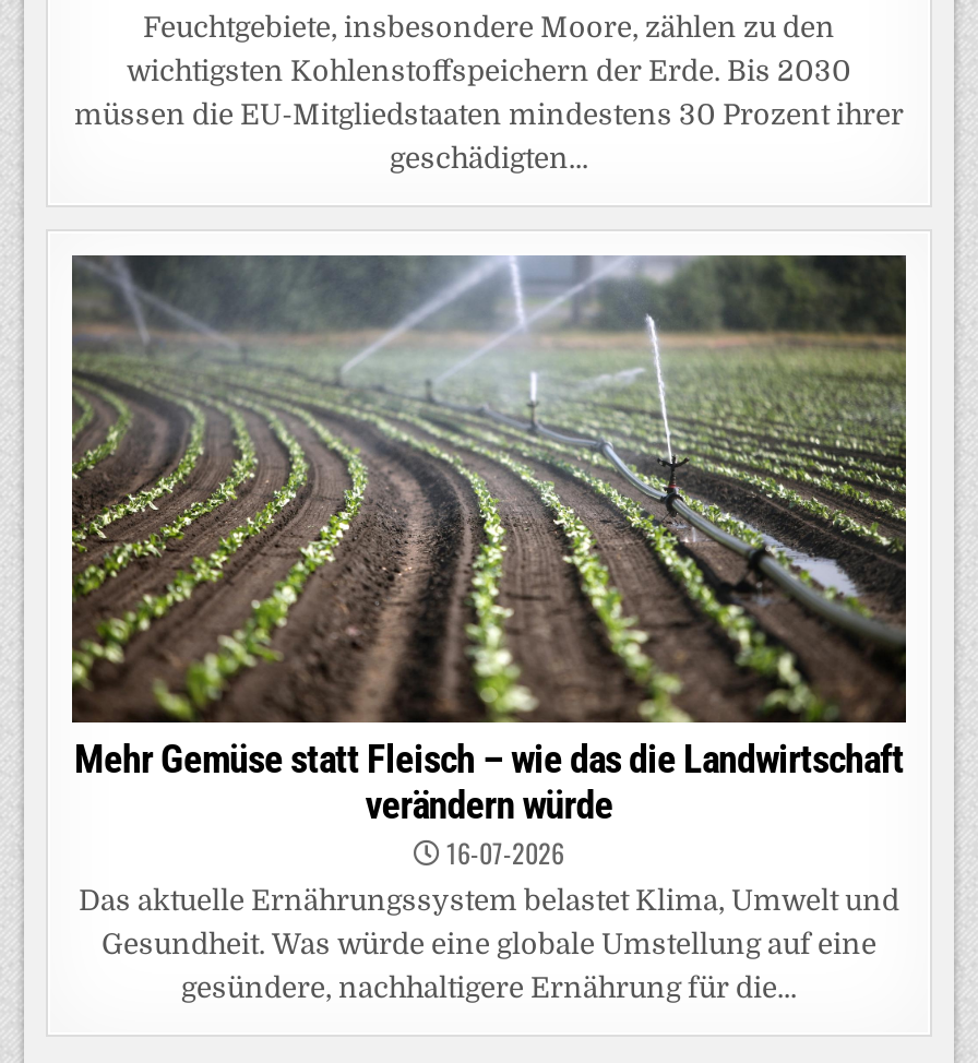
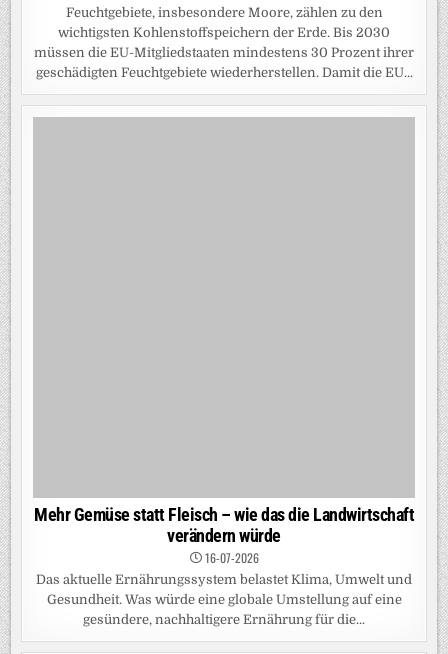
- geschädigten...
+ geschädigten Feuchtgebiete wiederherstellen. Damit die EU...

- [image]
